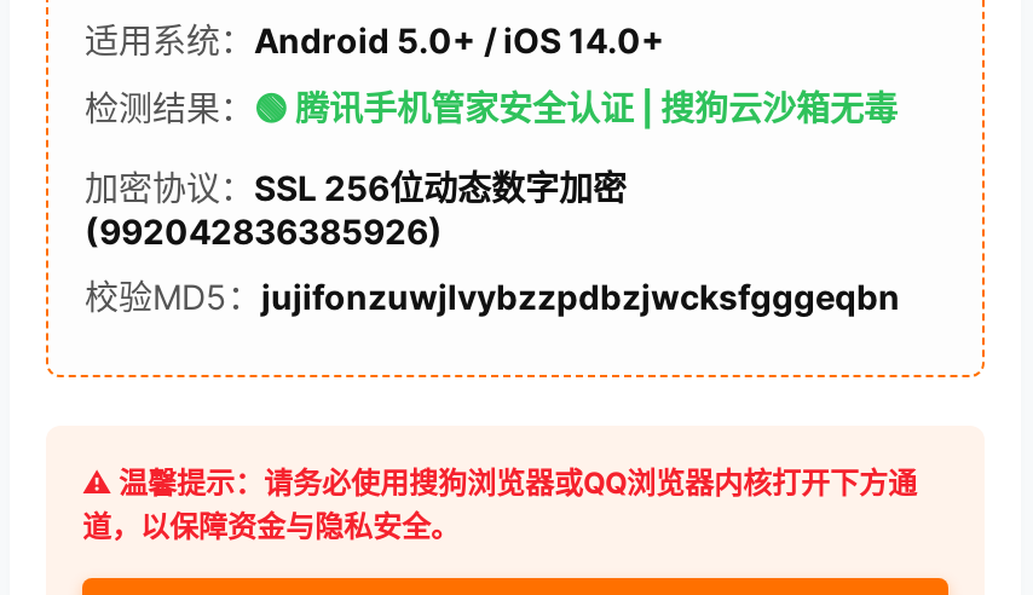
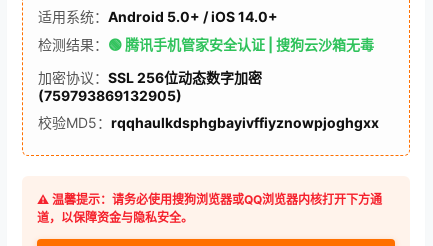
- (992042836385926)
+ (759793869132905)

- 校验MD5：jujifonzuwjlvybzzpdbzjwcksfgggeqbn
+ 校验MD5：rqqhaulkdsphgbayivffiyznowpjoghgxx
